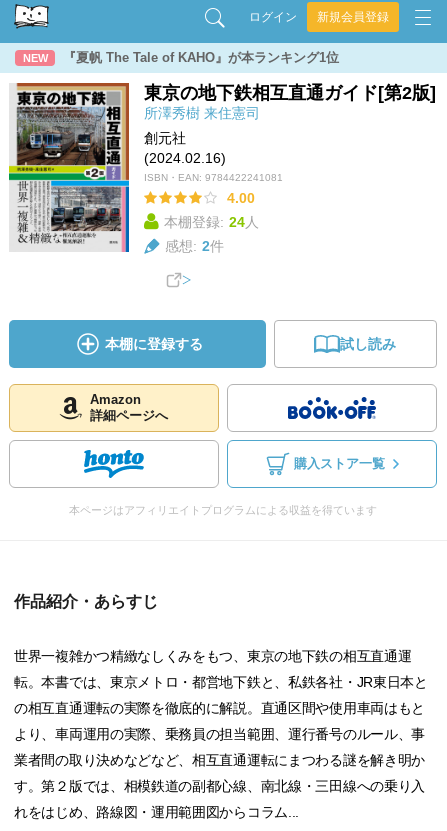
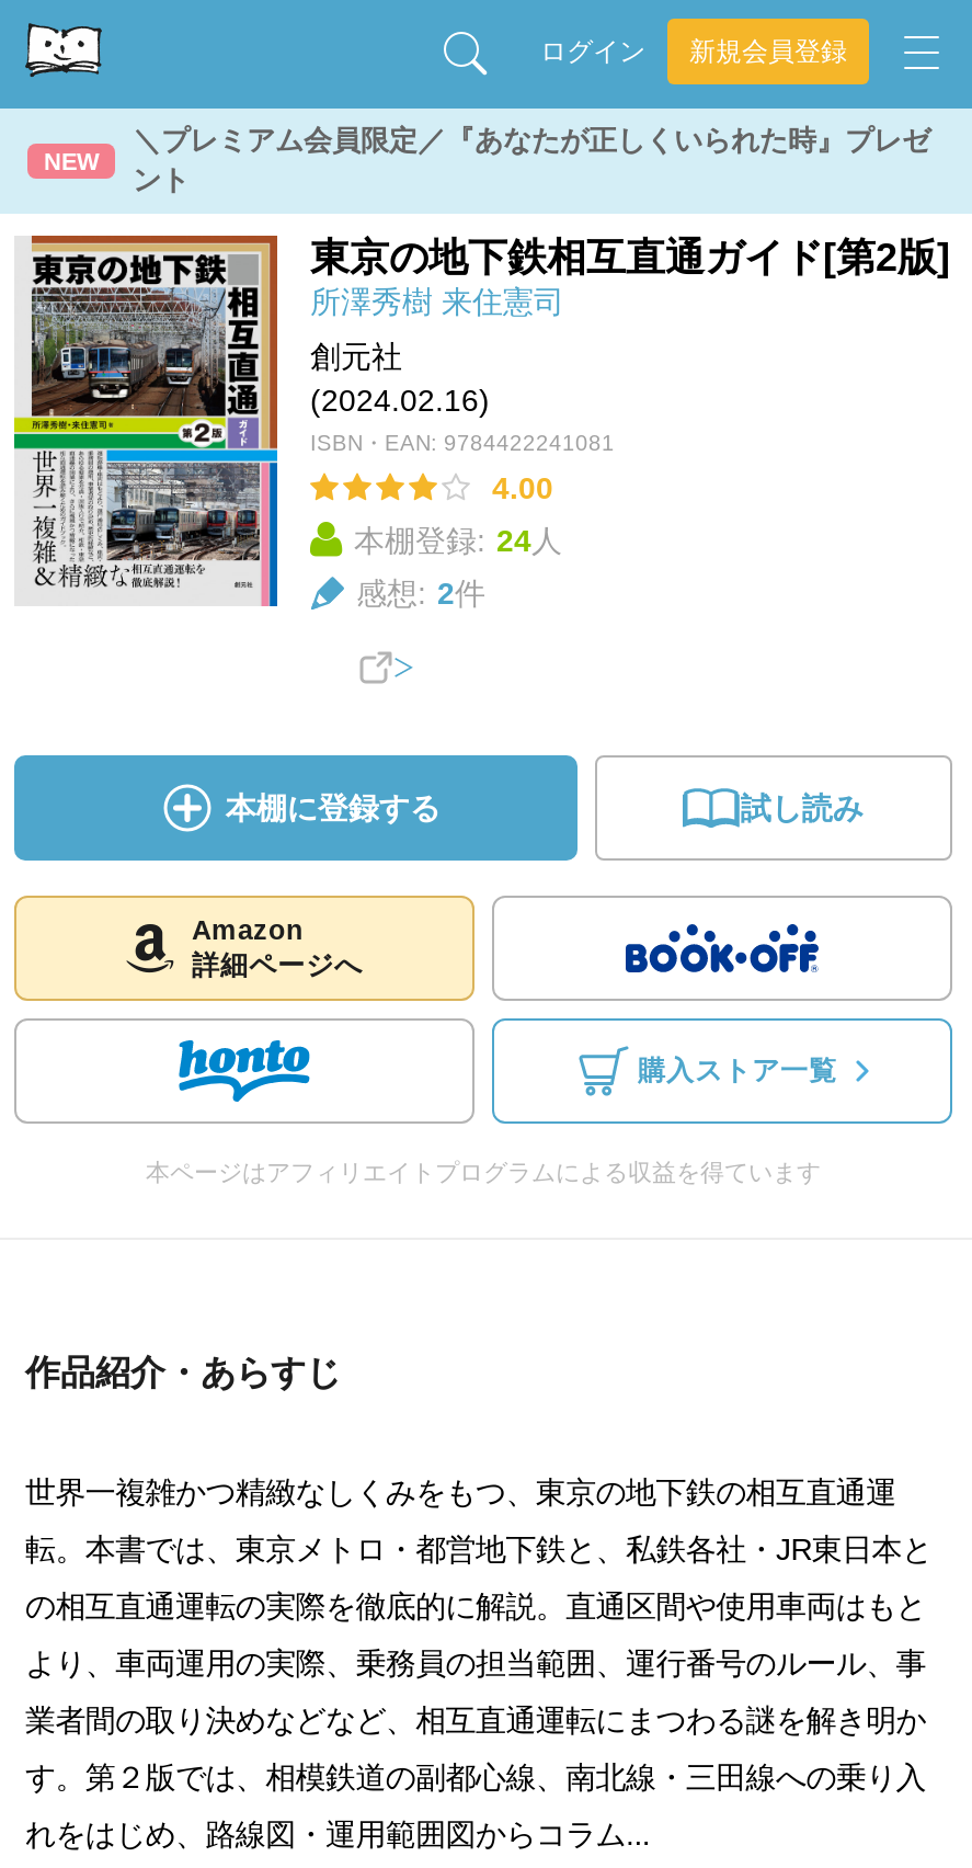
- 『夏帆 The Tale of KAHO』が本ランキング1位
+ ＼プレミアム会員限定／『あなたが正しくいられた時』プレゼ
+ ント
